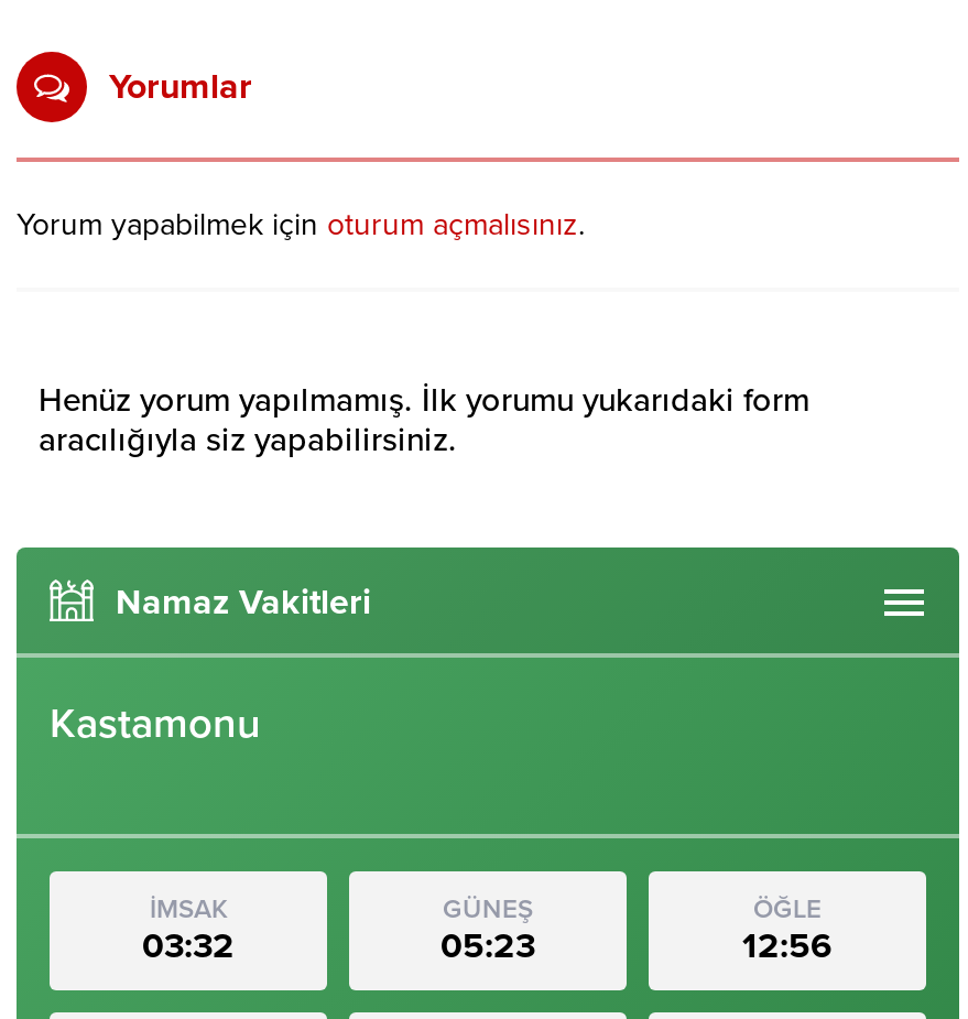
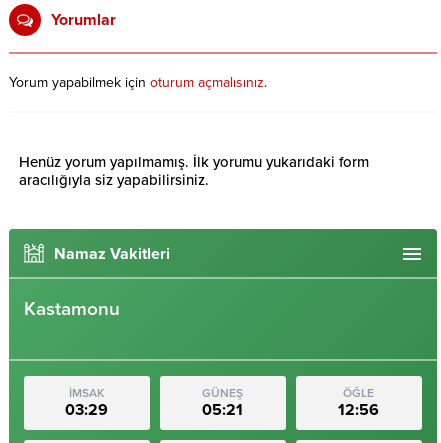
- 03:32
+ 03:29

- 05:23
+ 05:21
